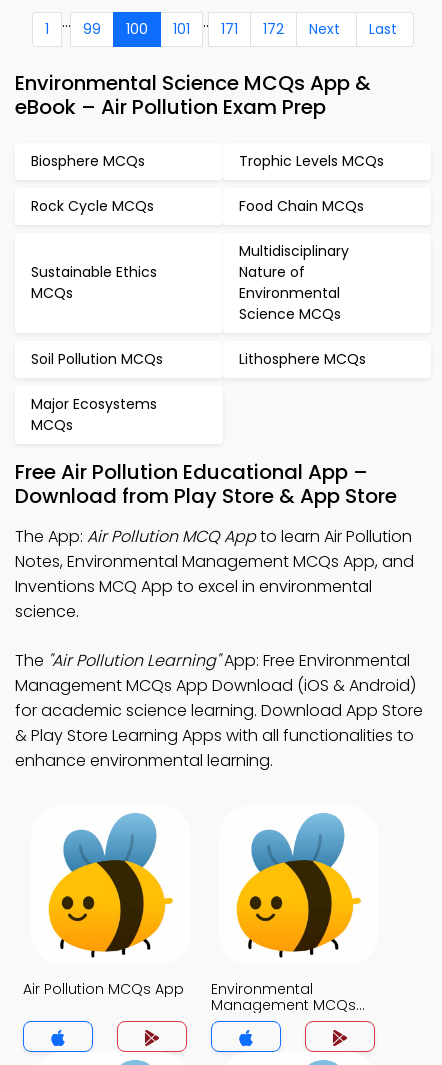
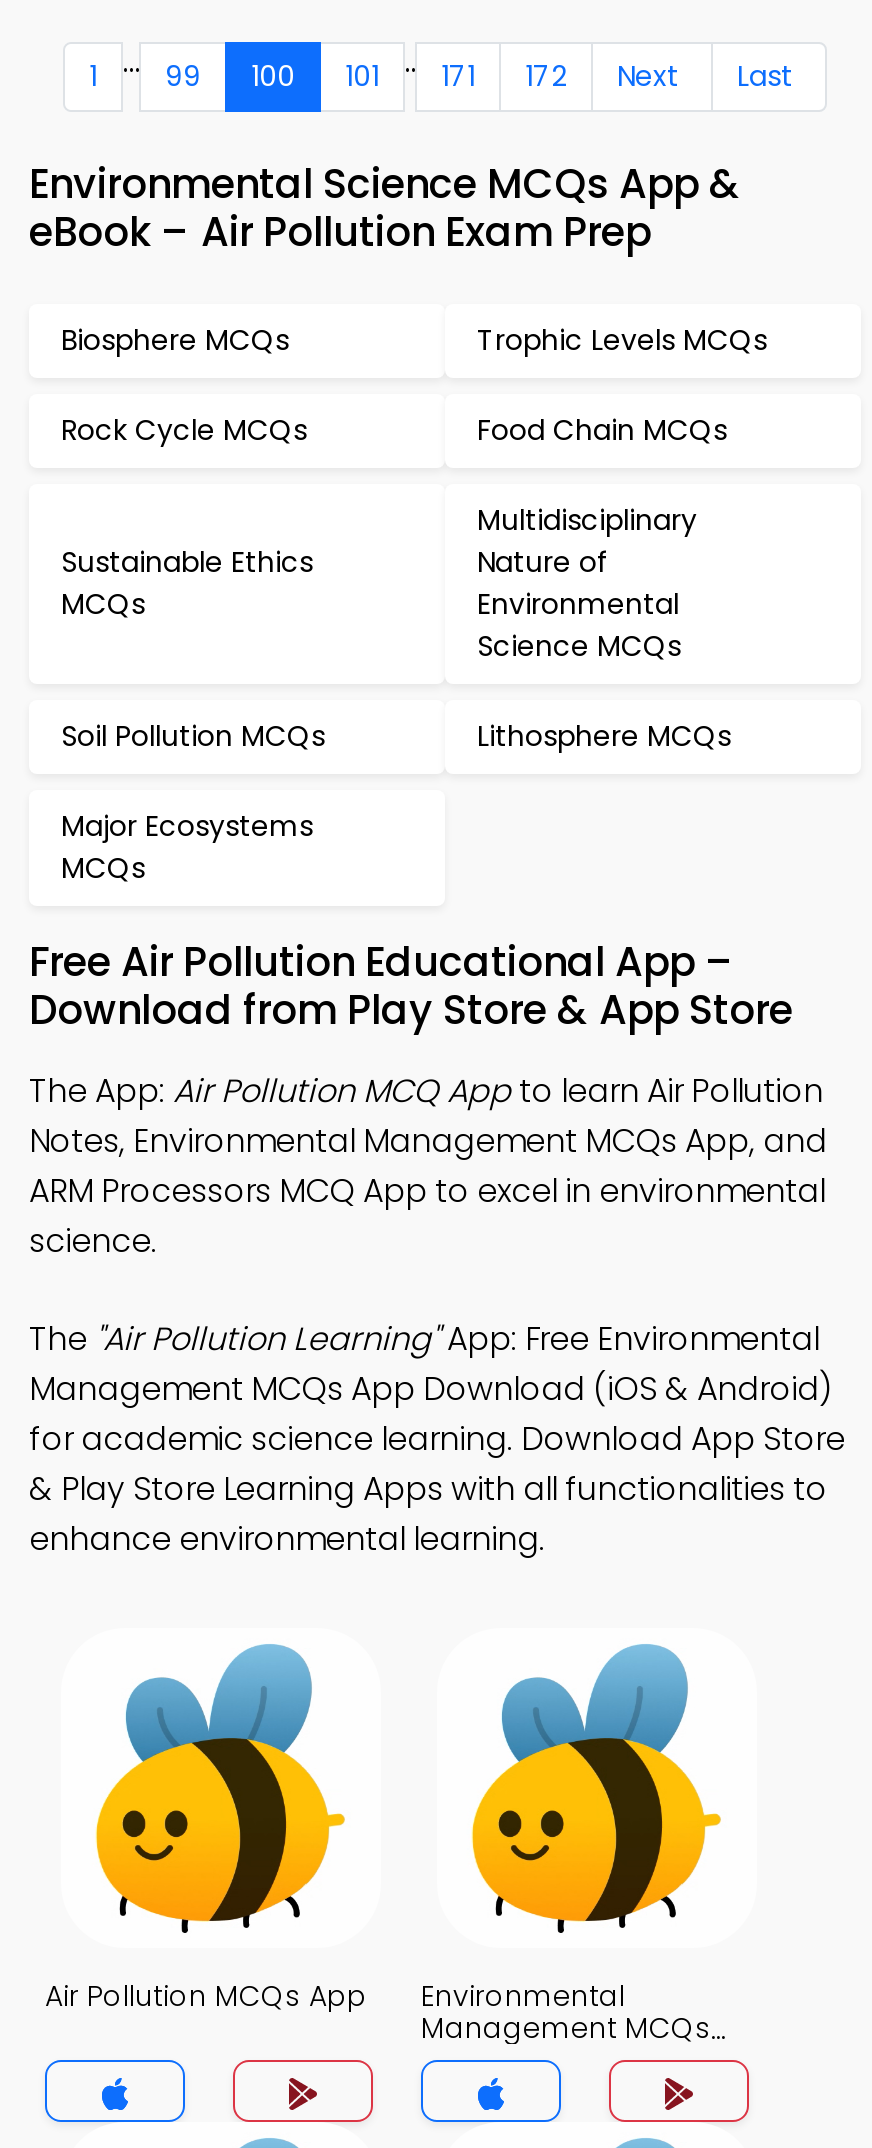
- Inventions MCQ App to excel in environmental
+ ARM Processors MCQ App to excel in environmental
